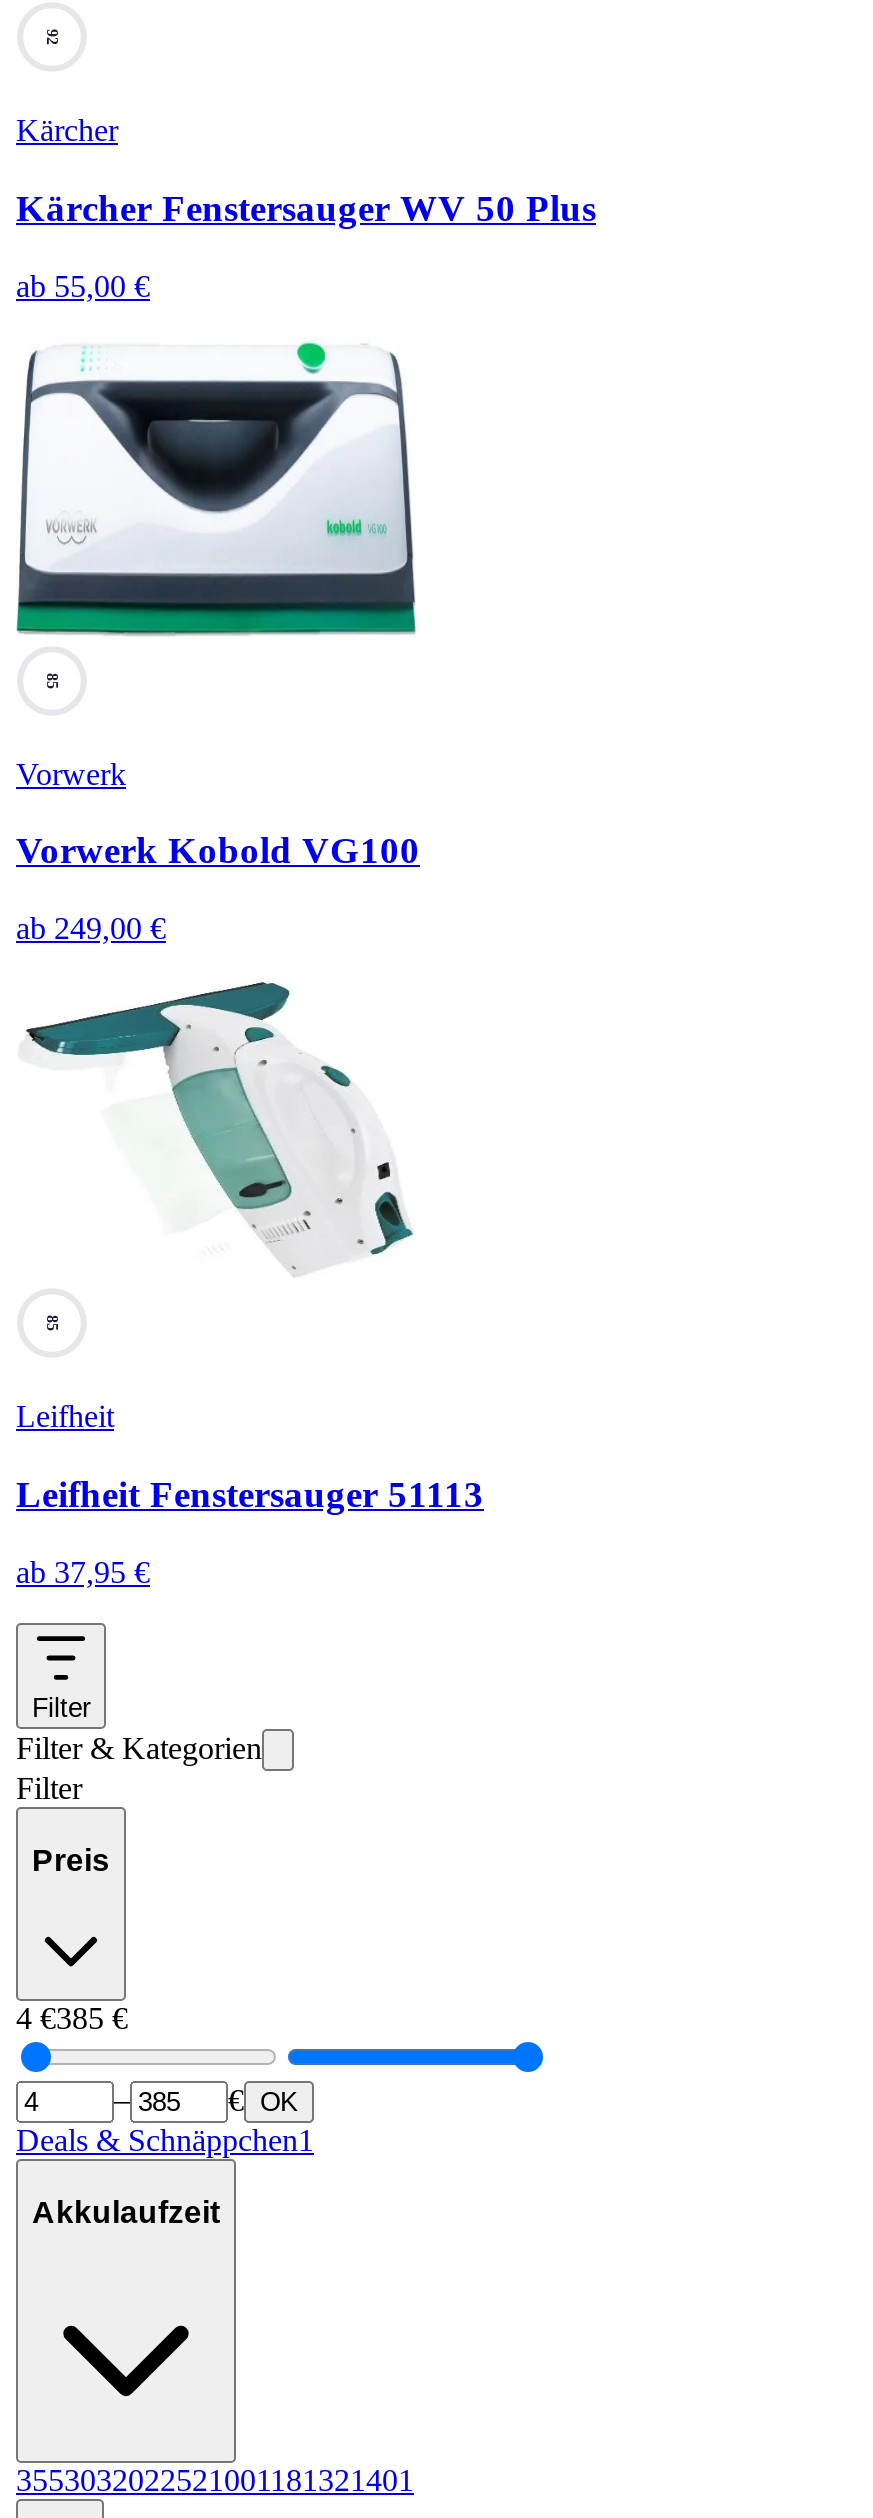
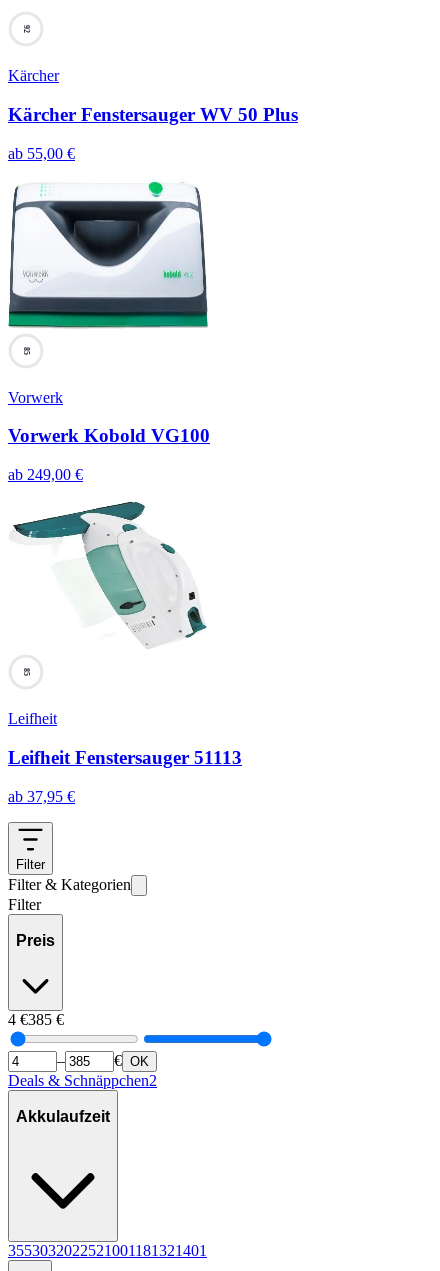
- Deals & Schnäppchen1
+ Deals & Schnäppchen2
